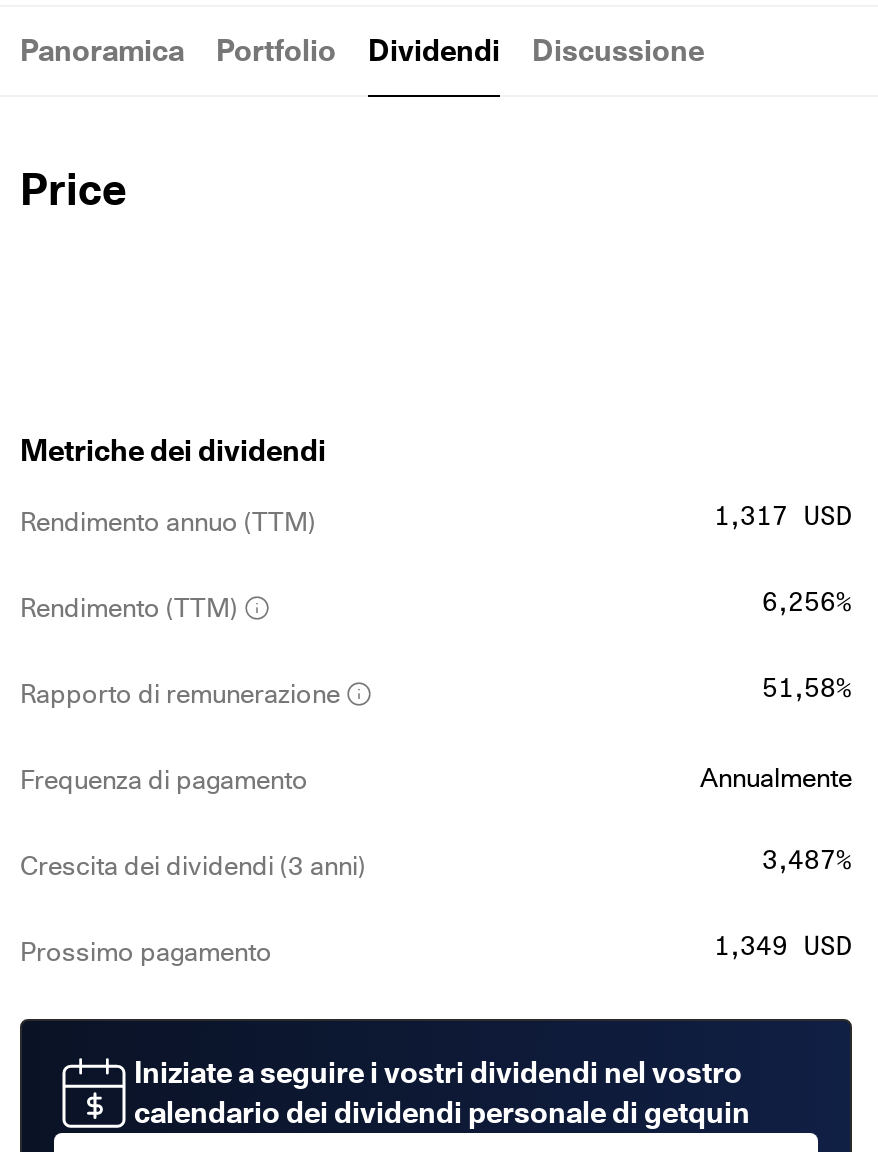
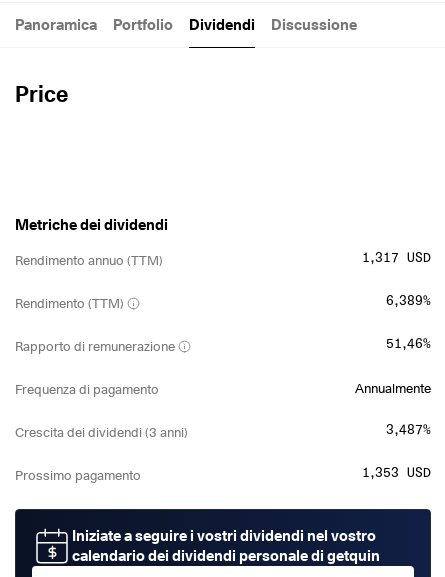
- 6,256%
+ 6,389%

- 51,58%
+ 51,46%

- 1,349 USD
+ 1,353 USD
